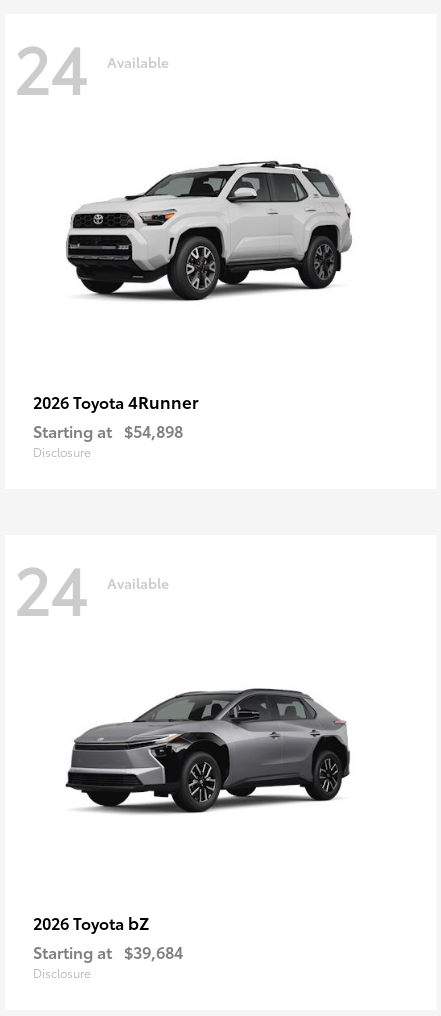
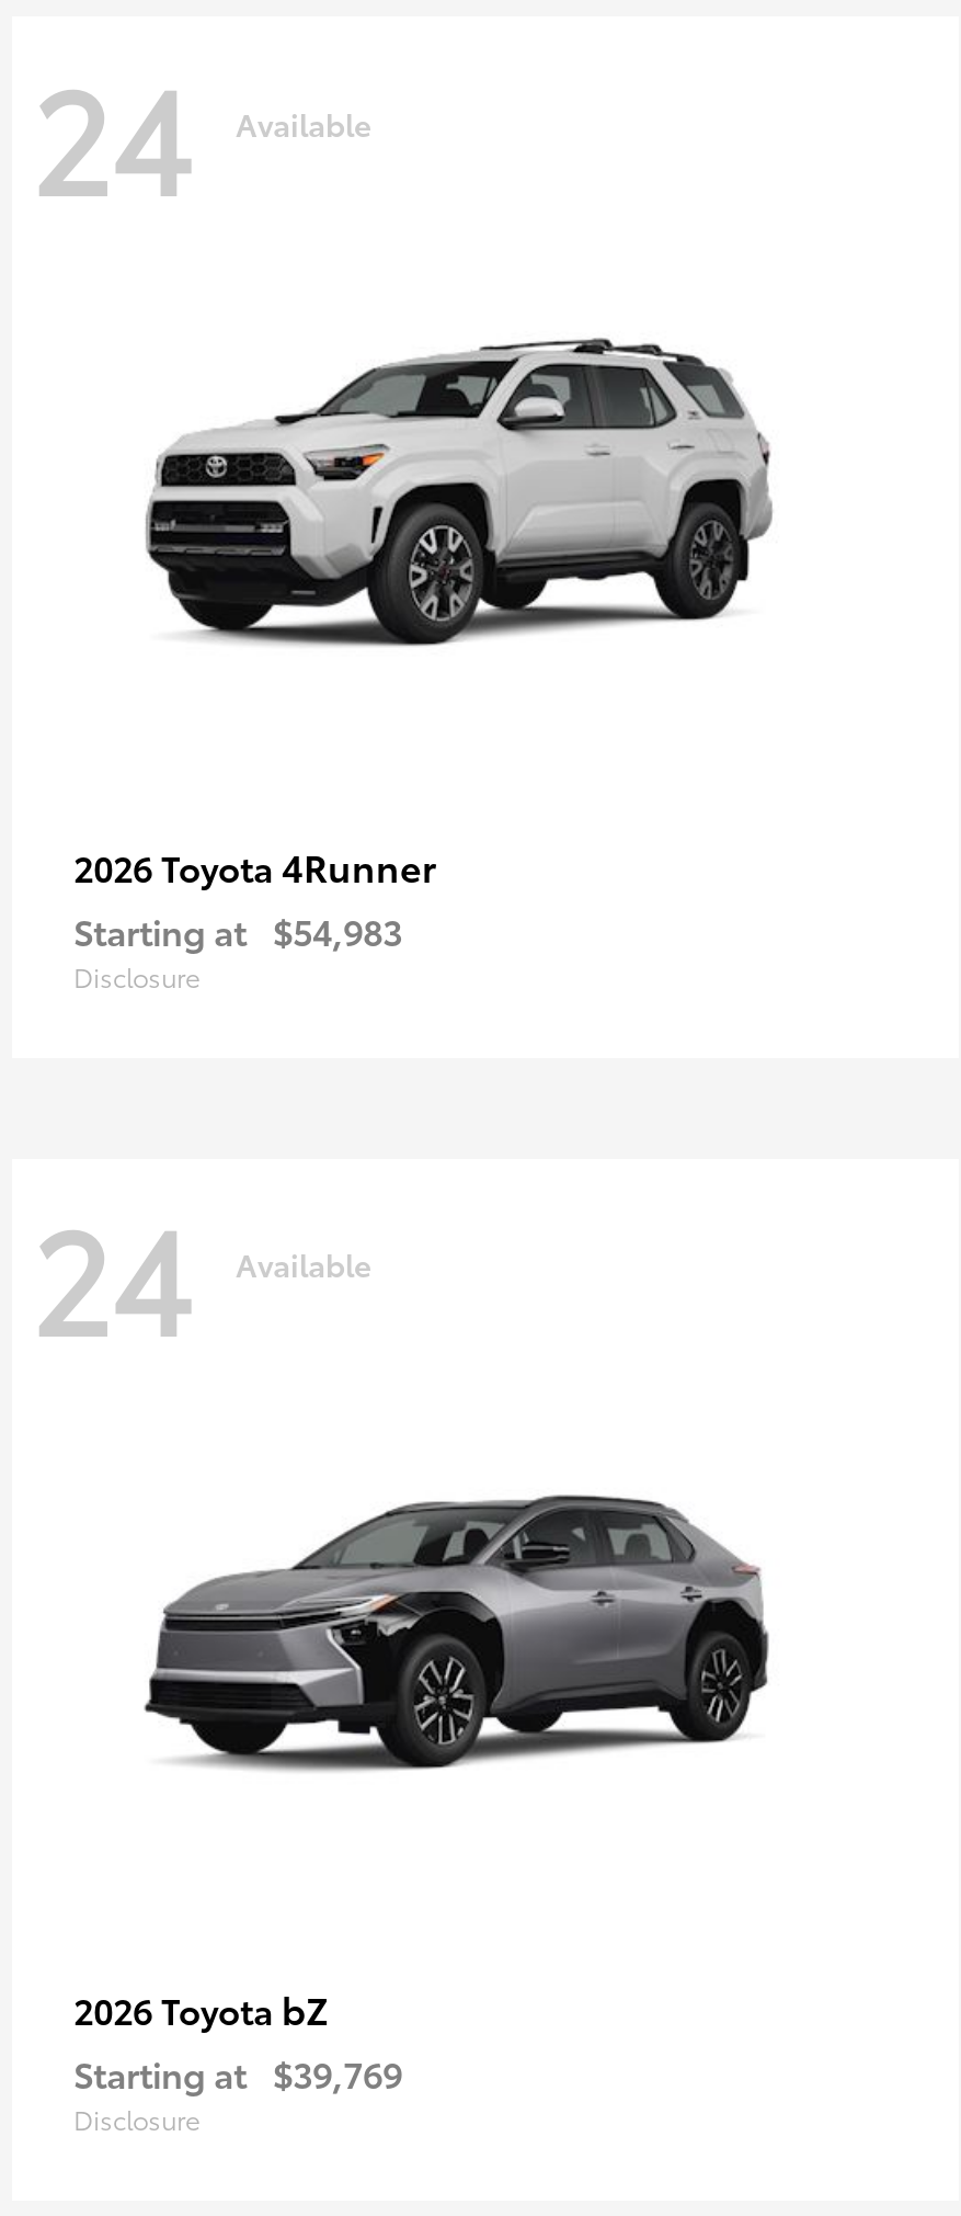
- Starting at $54,898
+ Starting at $54,983

- Starting at $39,684
+ Starting at $39,769
